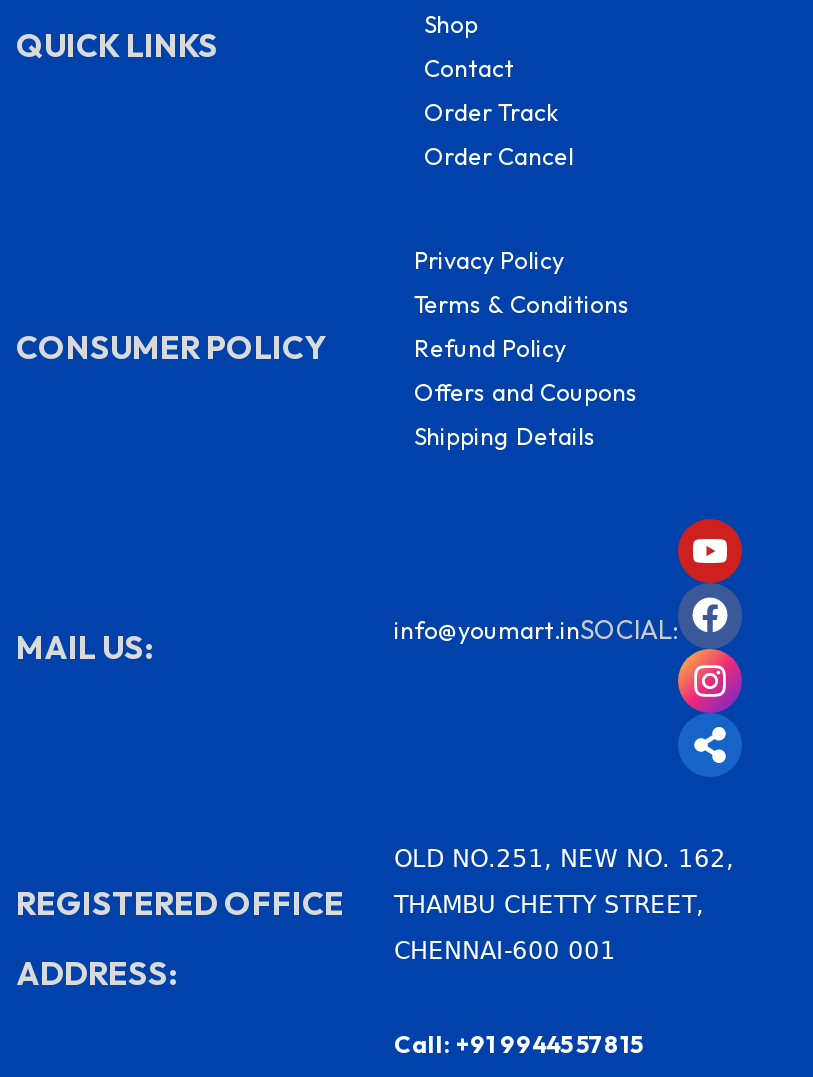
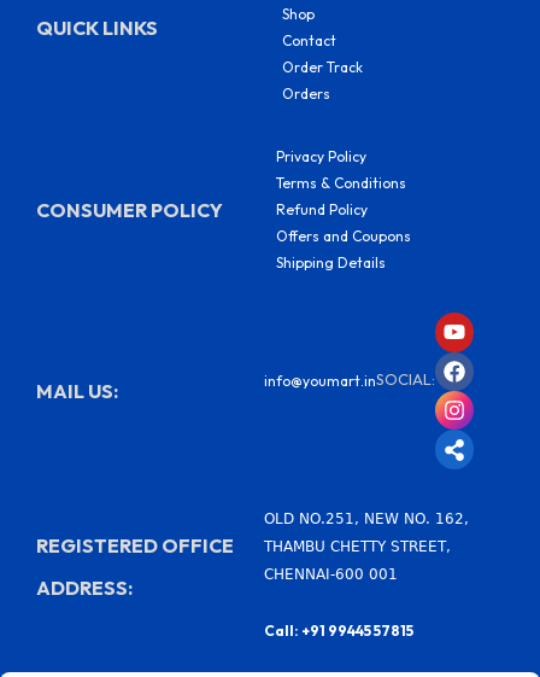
- Order Cancel
+ Orders
